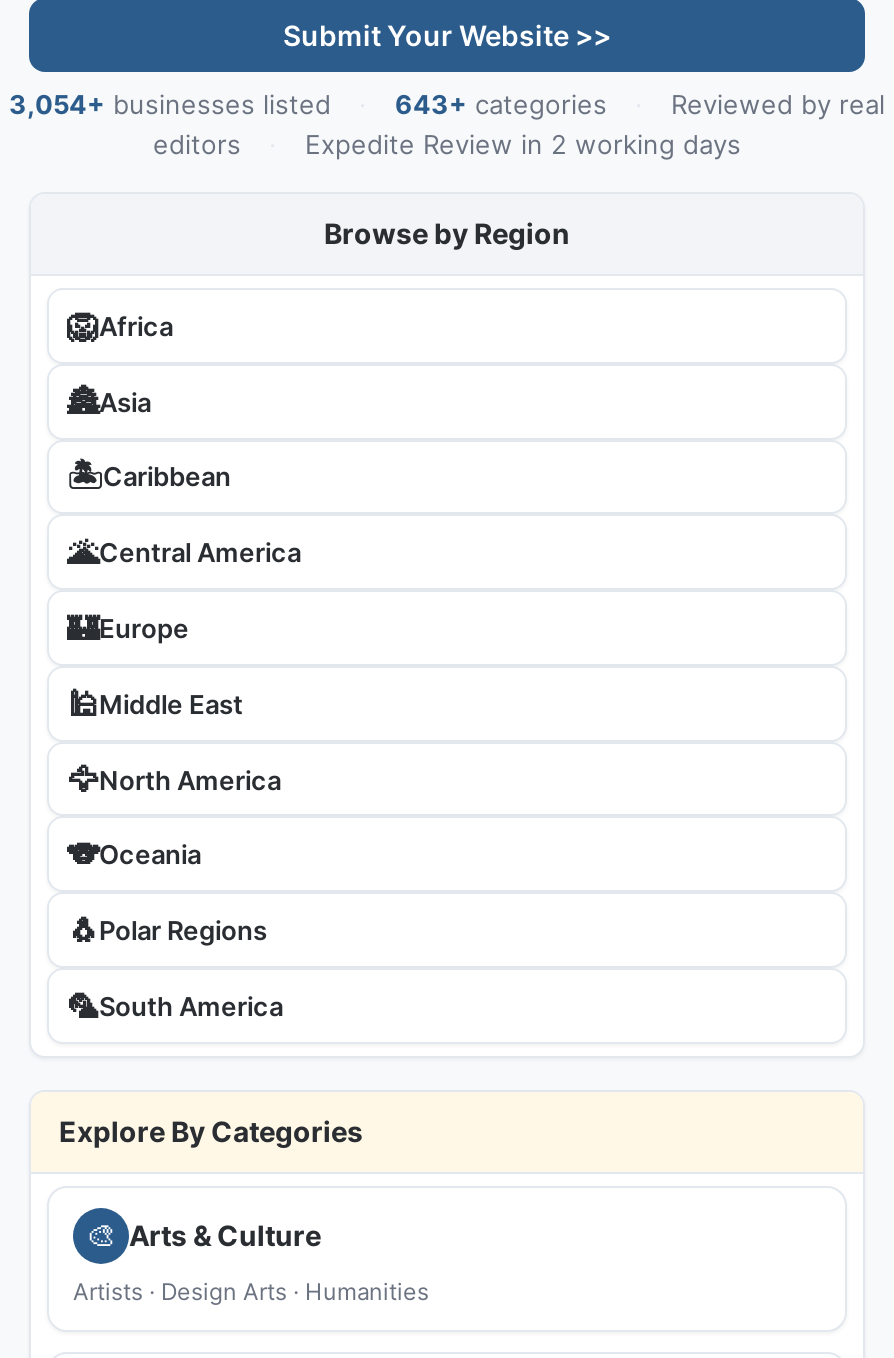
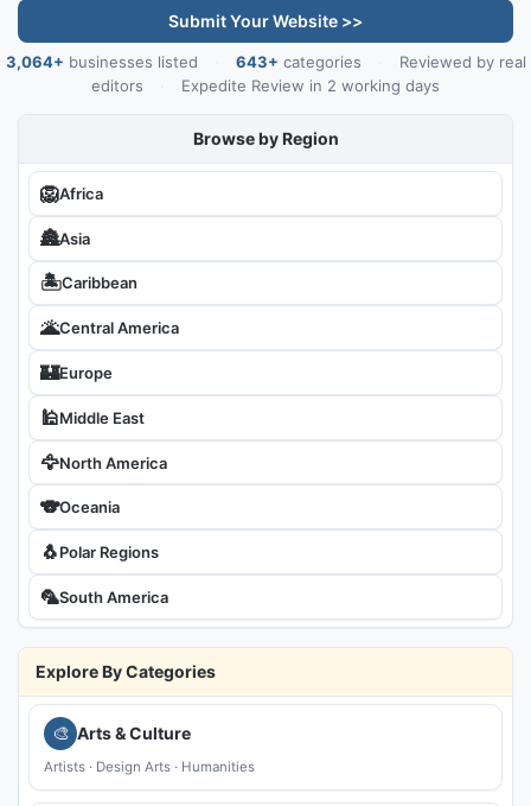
- 3,054+ businesses listed
+ 3,064+ businesses listed
